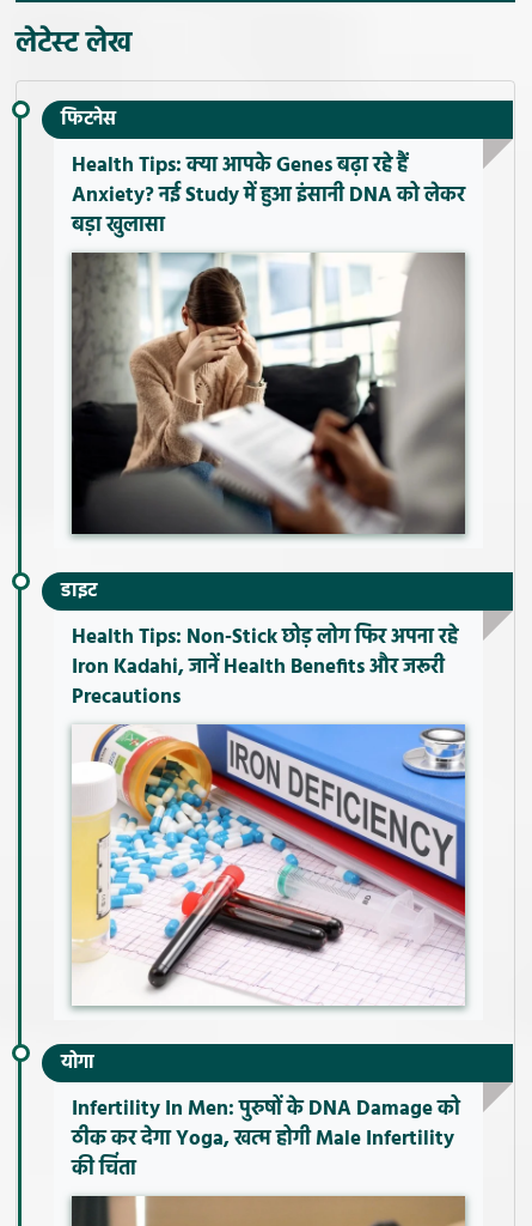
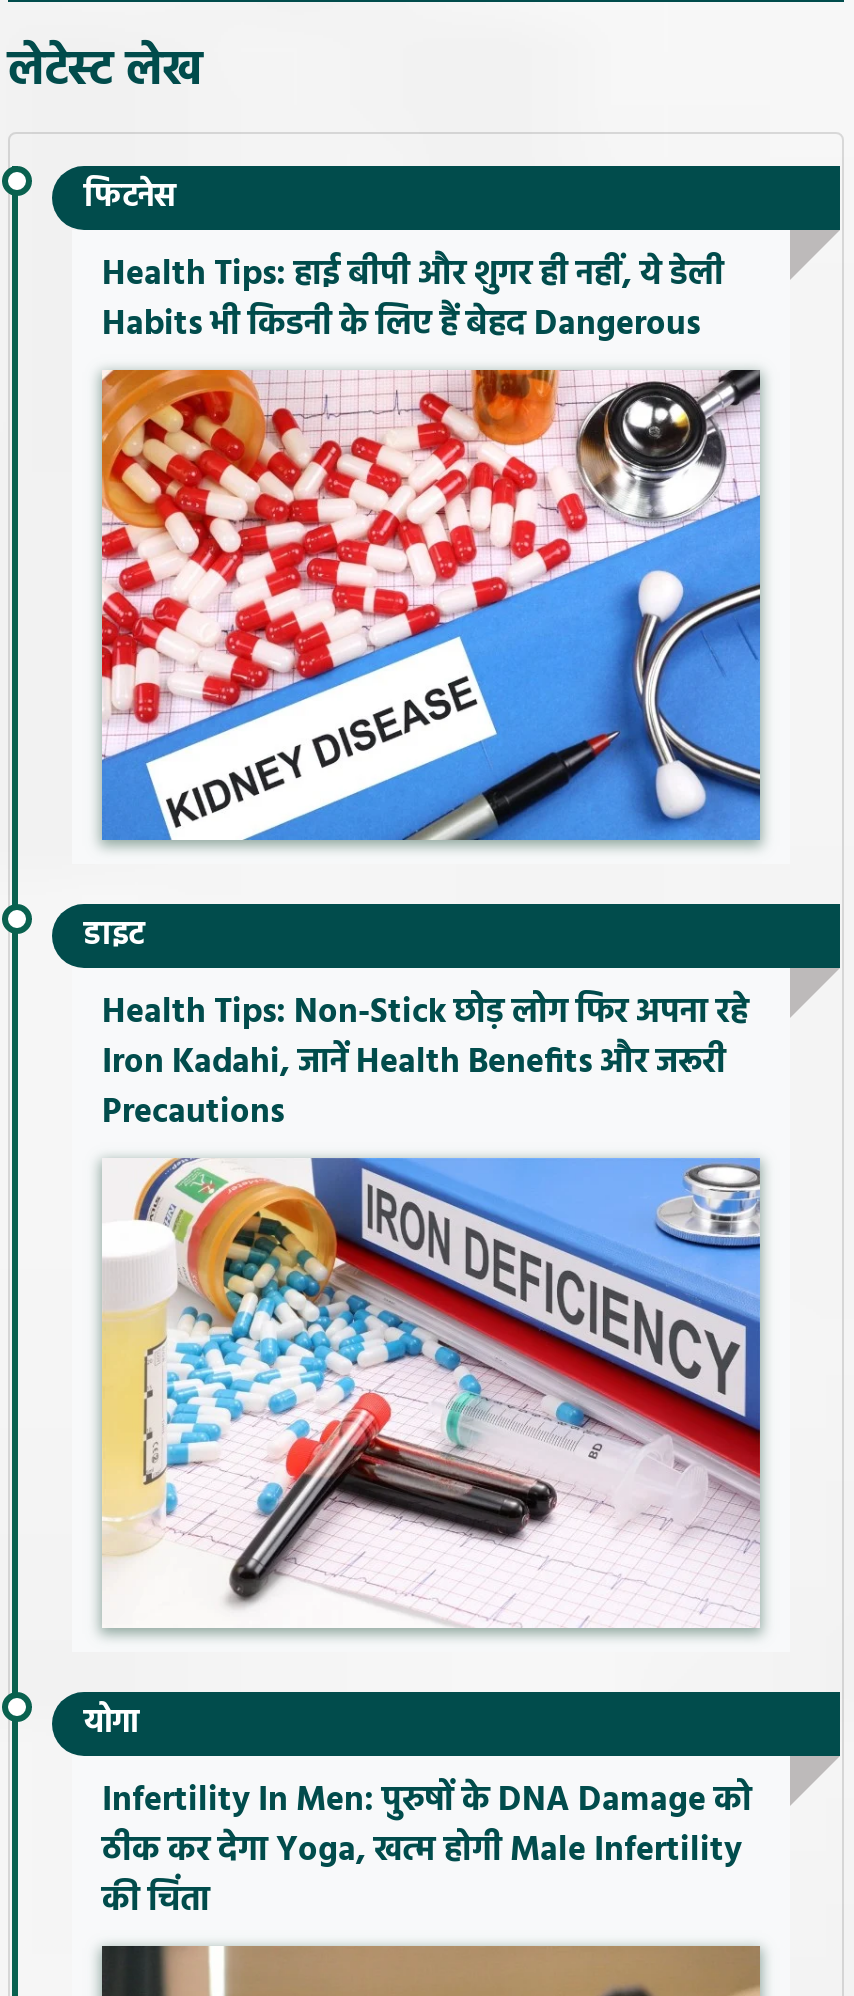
- Health Tips: क्या आपके Genes बढ़ा रहे हैं
- Anxiety? नई Study में हुआ इंसानी DNA को लेकर
- बड़ा खुलासा
+ Health Tips: हाई बीपी और शुगर ही नहीं, ये डेली
+ Habits भी किडनी के लिए हैं बेहद Dangerous

- [image]
+ [image]
